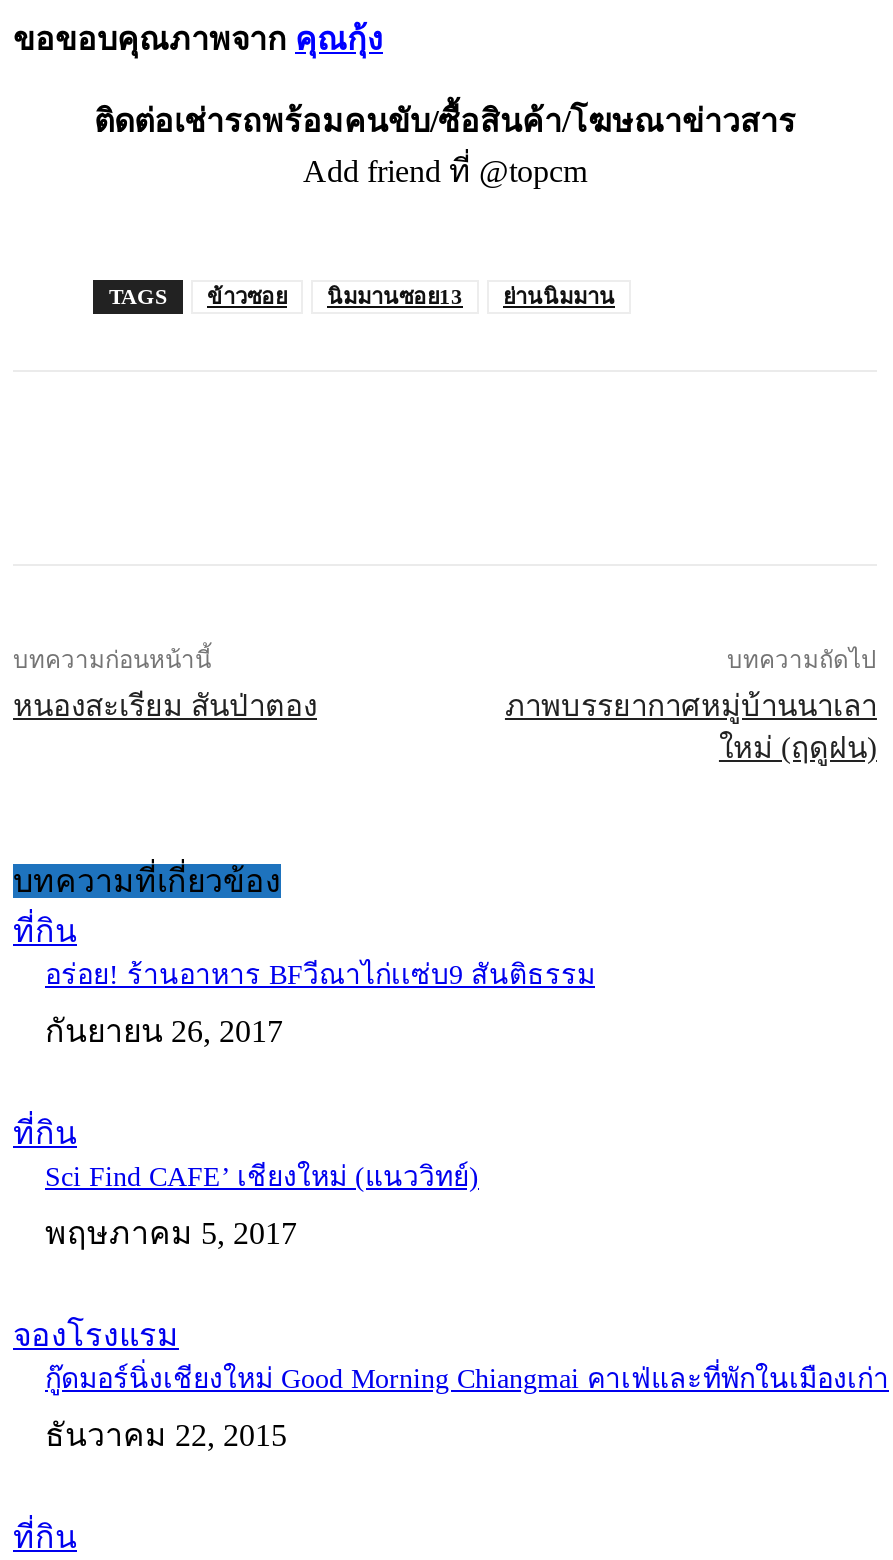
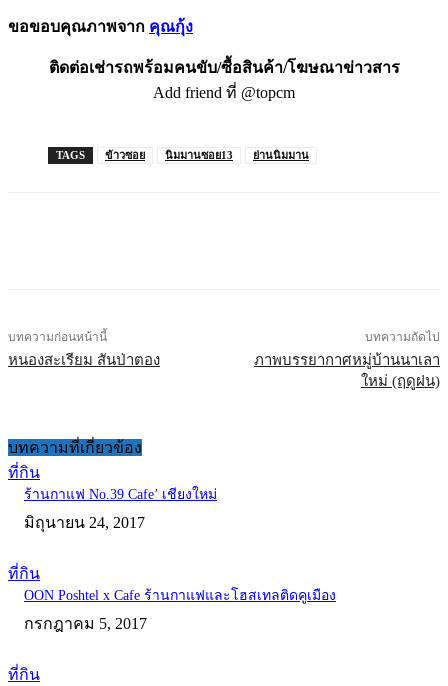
- อร่อย! ร้านอาหาร BFวีณาไก่เเซ่บ9 สันติธรรม
+ ร้านกาแฟ No.39 Cafe’ เชียงใหม่

- กันยายน 26, 2017
+ มิถุนายน 24, 2017

- Sci Find CAFE’ เชียงใหม่ (แนววิทย์)
- พฤษภาคม 5, 2017
- จองโรงแรม
- กู๊ดมอร์นิ่งเชียงใหม่ Good Morning Chiangmai คาเฟ่และที่พักในเมืองเก่า
- ธันวาคม 22, 2015
+ OON Poshtel x Cafe ร้านกาแฟและโฮสเทลติดคูเมือง
+ กรกฎาคม 5, 2017
